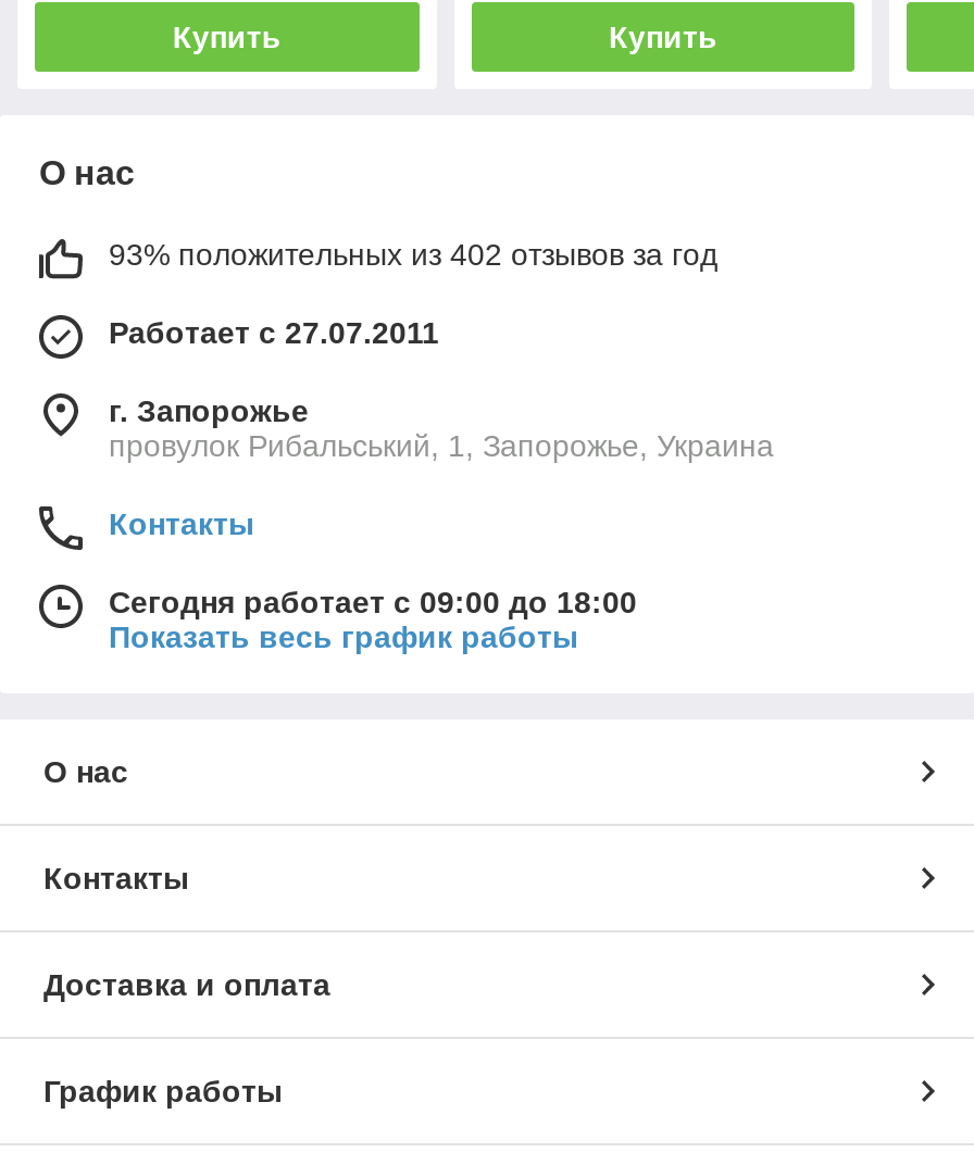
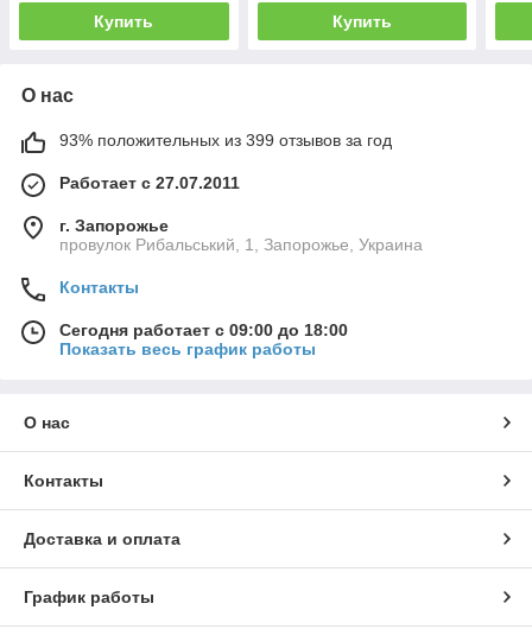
- 93% положительных из 402 отзывов за год
+ 93% положительных из 399 отзывов за год
